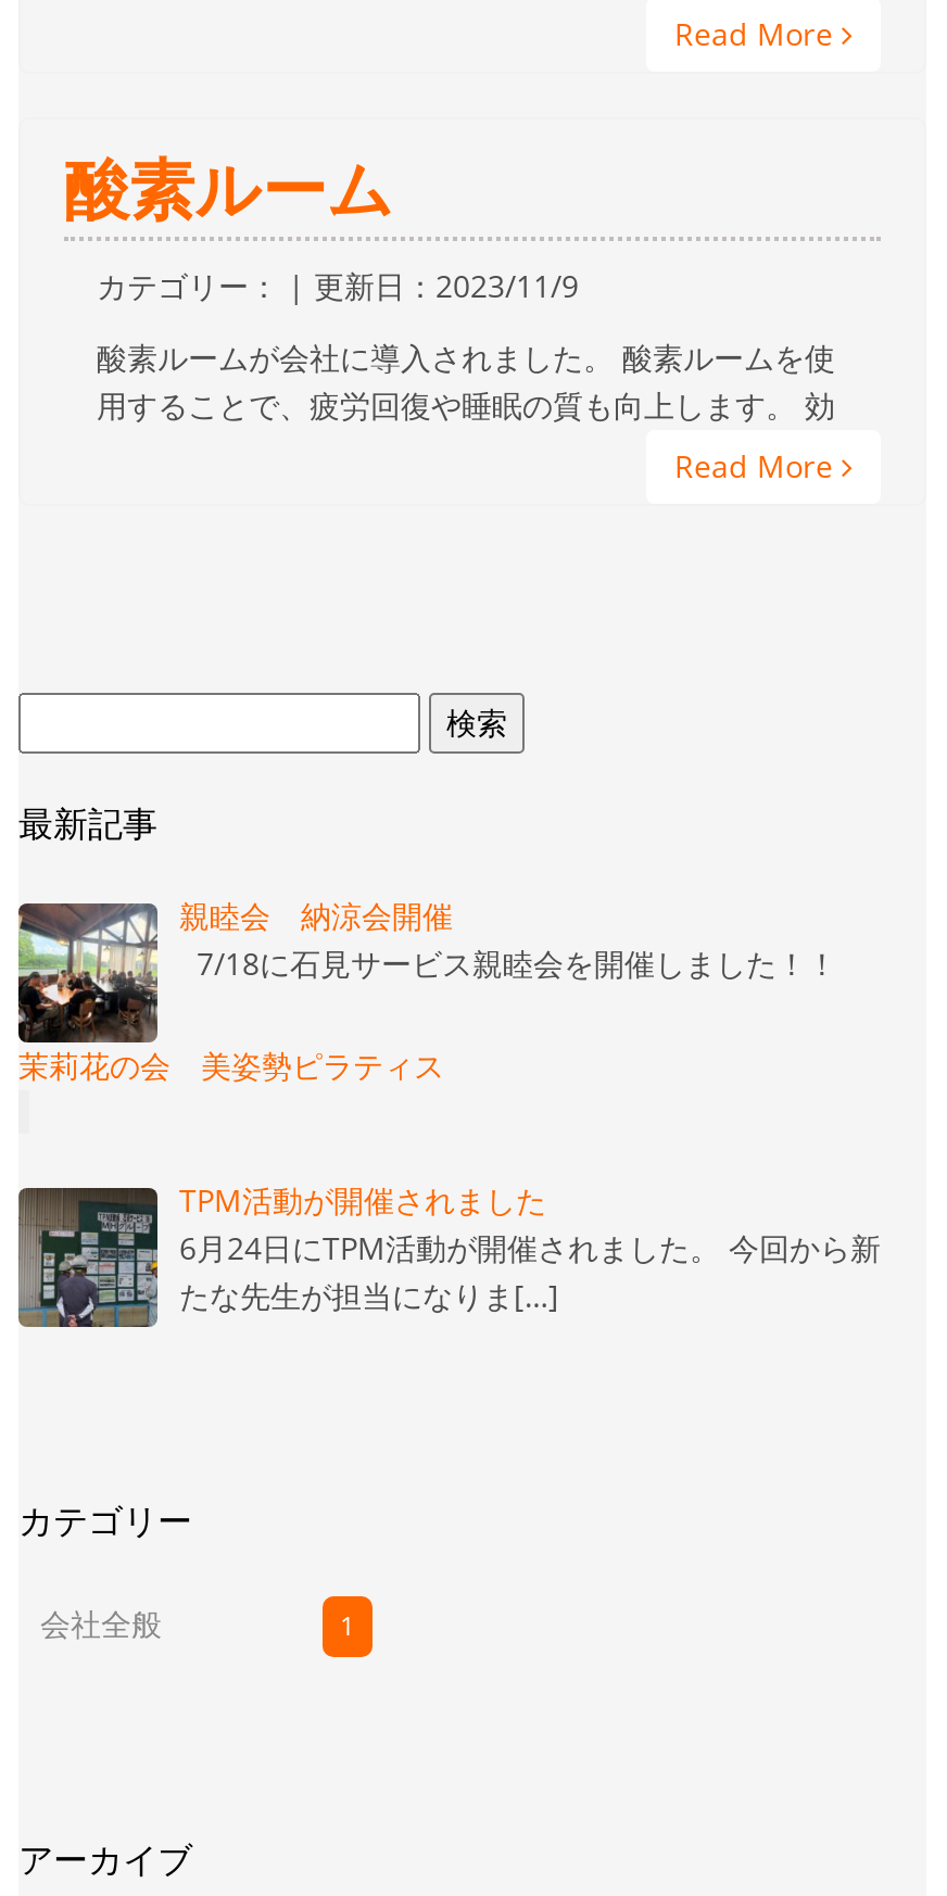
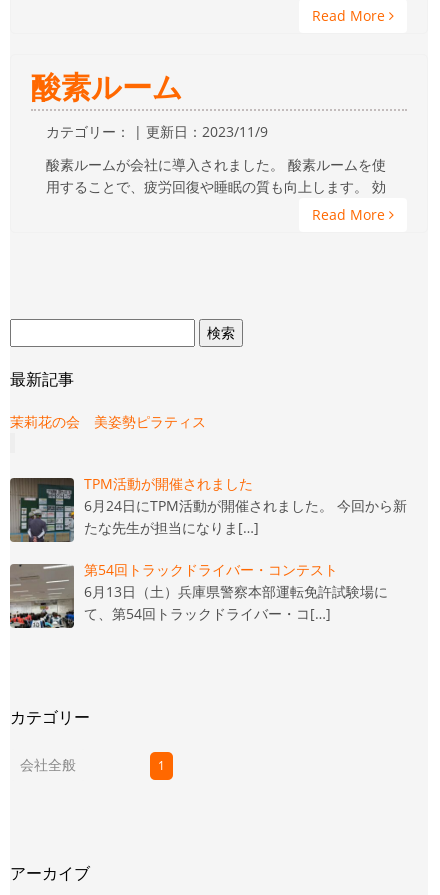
- [image]
- 親睦会 納涼会開催
- 7/18に石見サービス親睦会を開催しました！！

moved up: [image] | 茉莉花の会 美姿勢ピラティス | TPM活動が開催されました | 6月24日にTPM活動が開催されました。 今回から新 | たな先生が担当になりま[…]

+ [image]
+ 第54回トラックドライバー・コンテスト
+ 6月13日（土）兵庫県警察本部運転免許試験場に
+ て、第54回トラックドライバー・コ[…]
